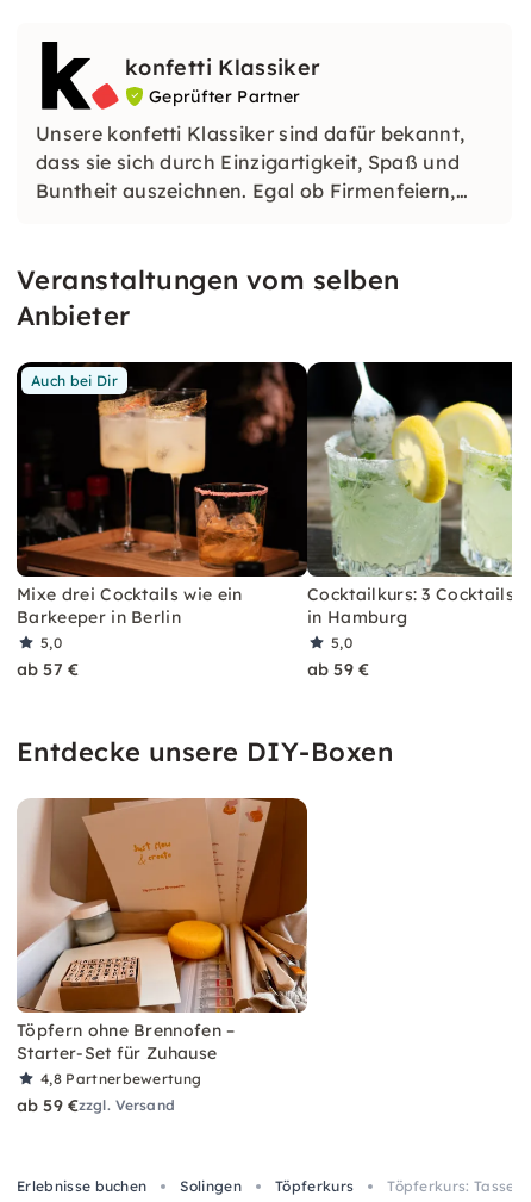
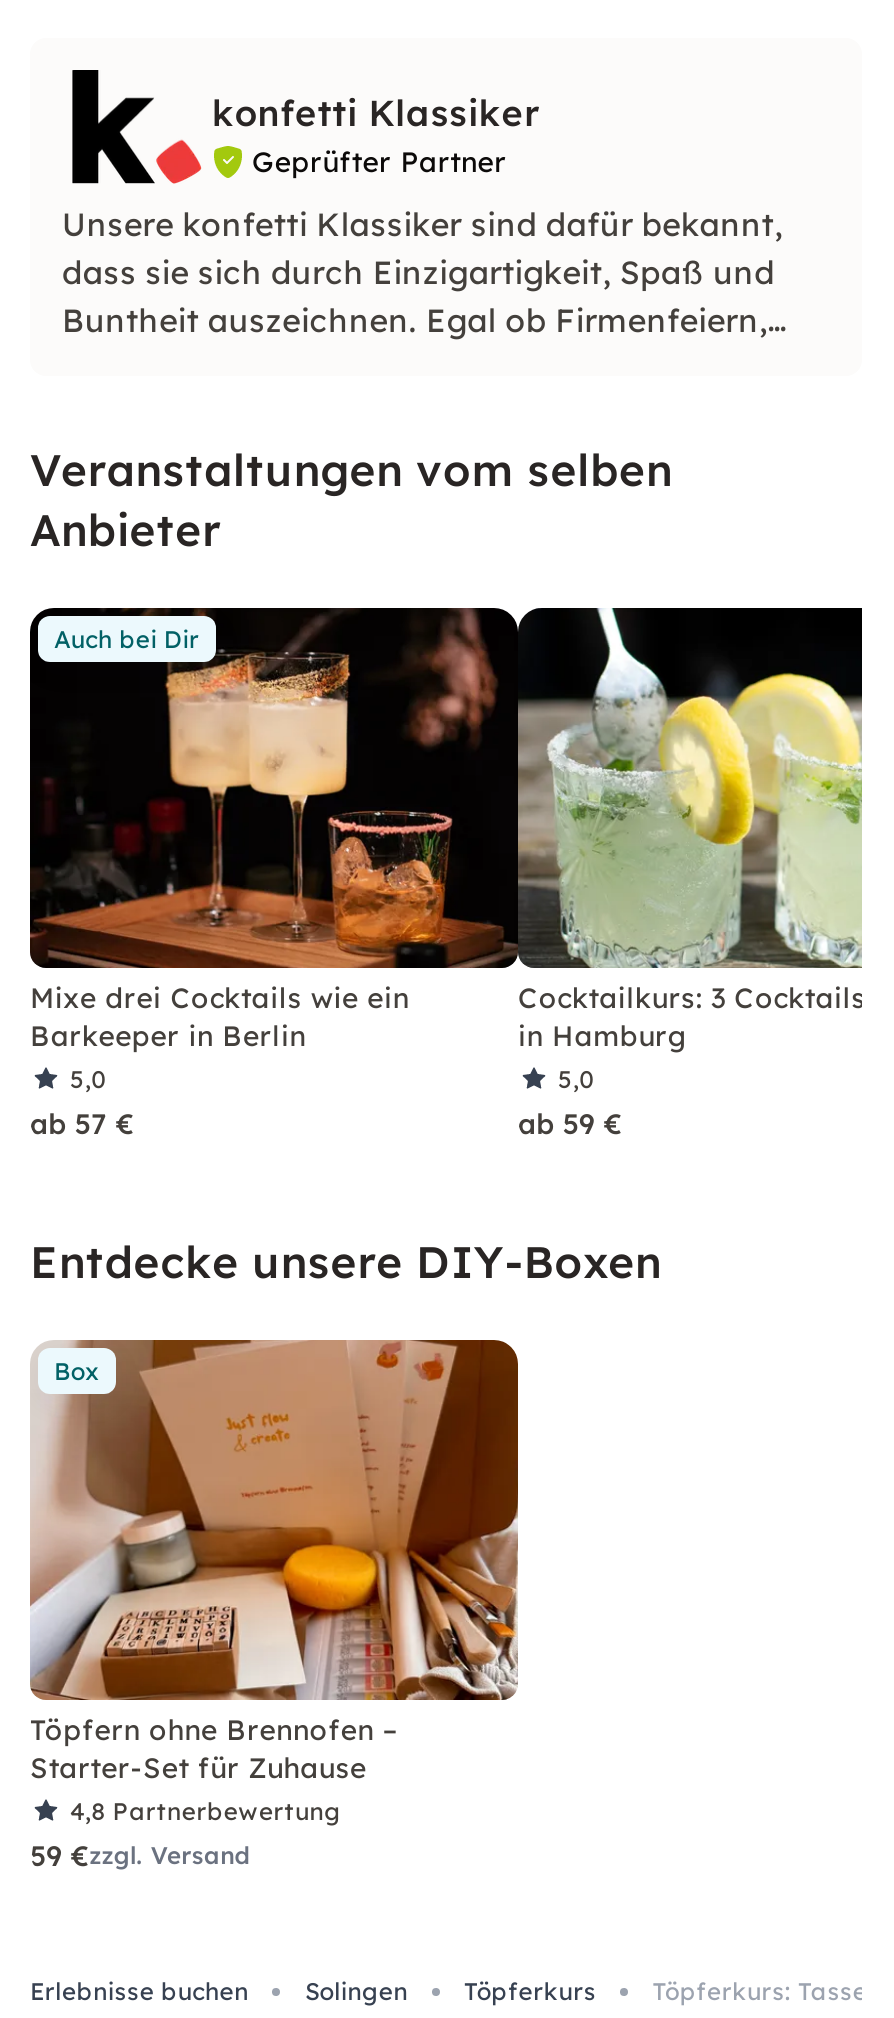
+ Box

- ab 59 €zzgl. Versand
+ 59 €zzgl. Versand
